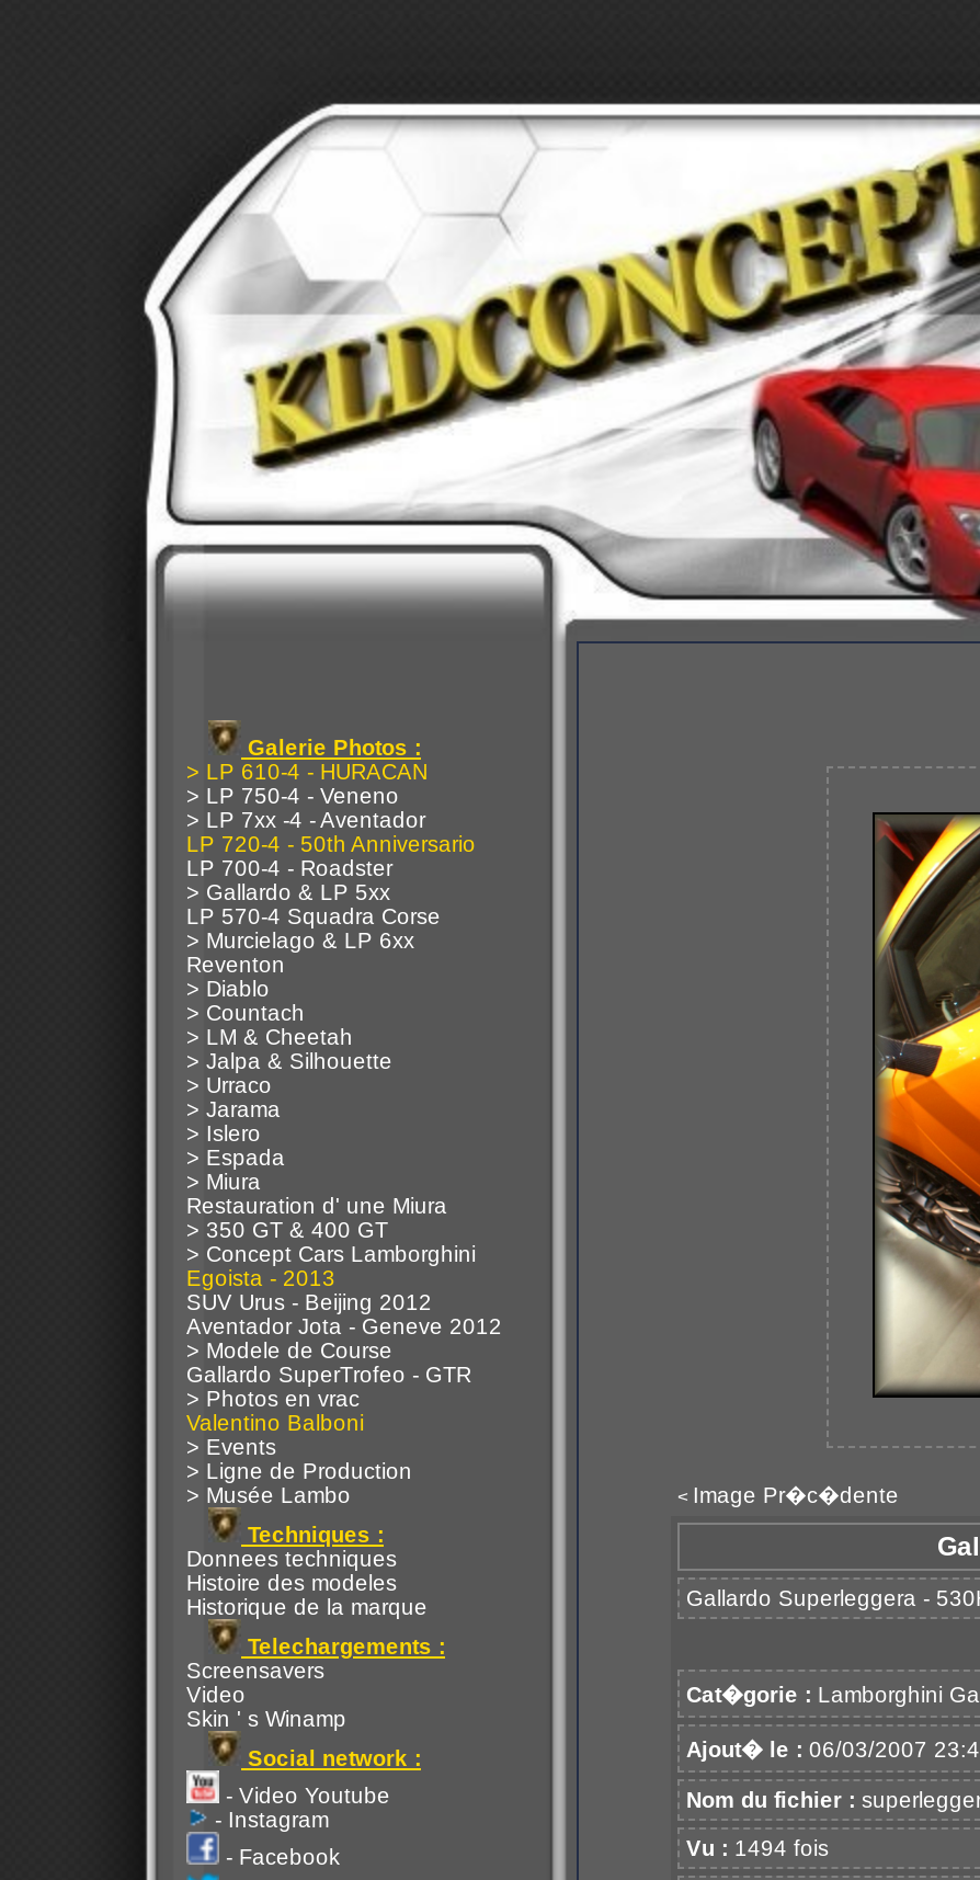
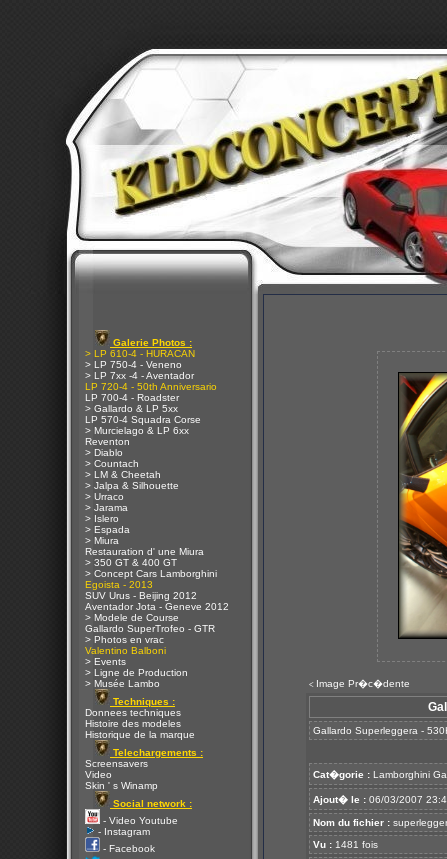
- Vu : 1494 fois
+ Vu : 1481 fois
